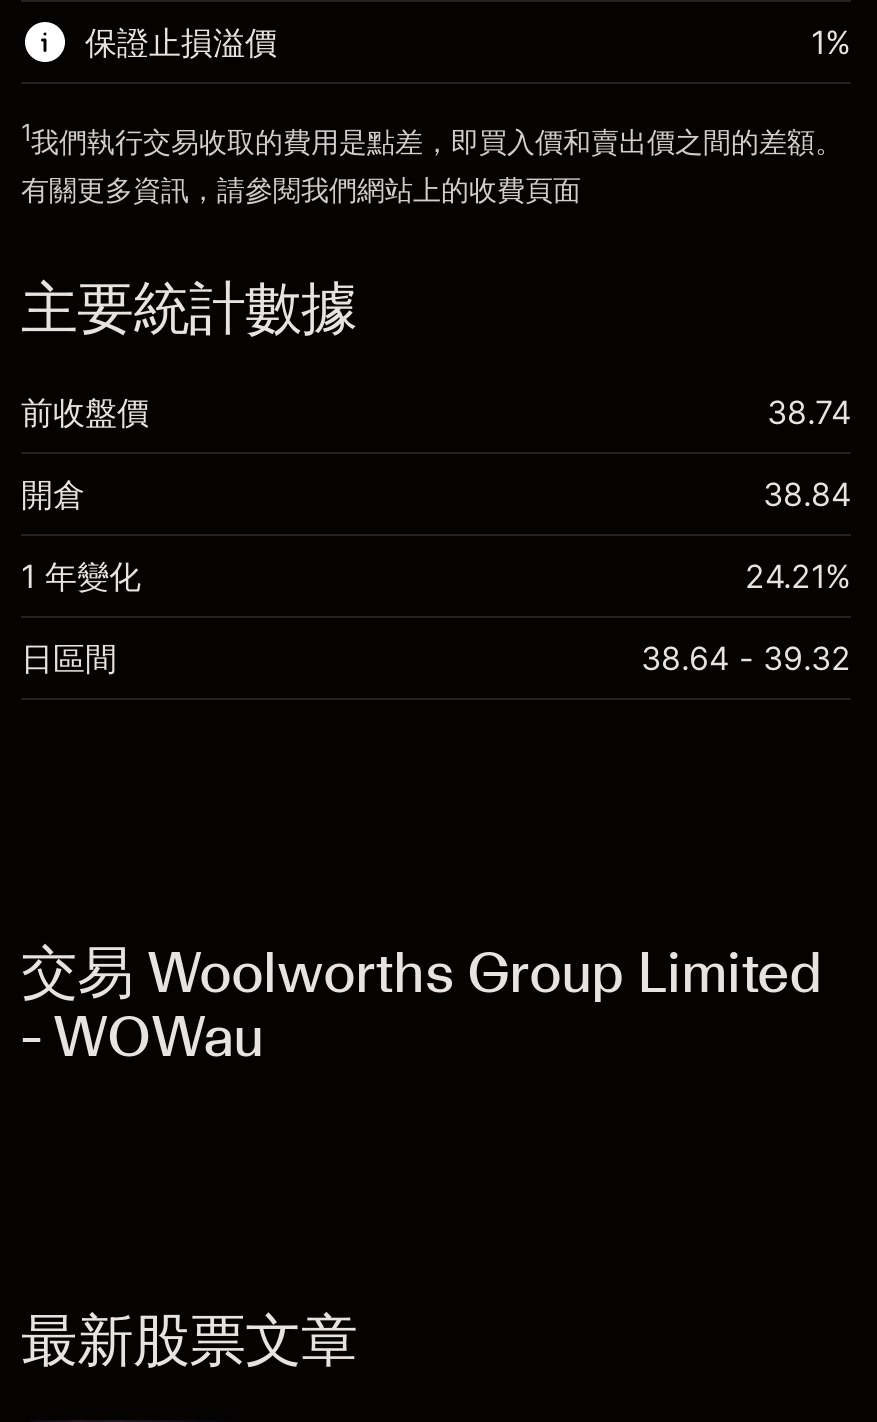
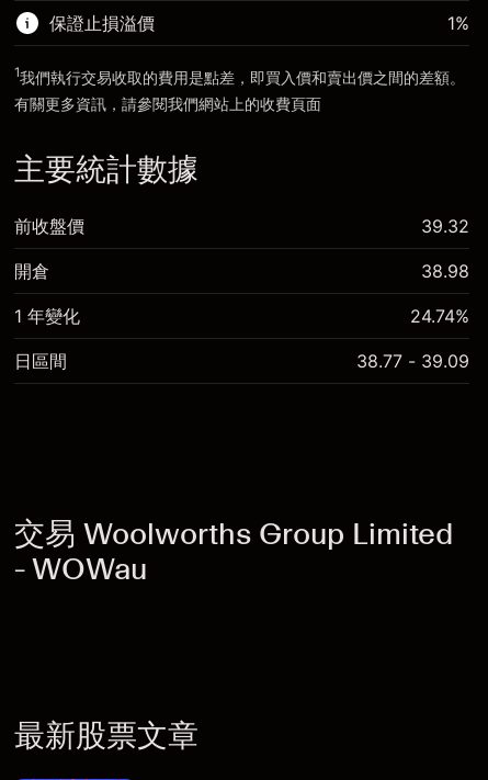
- 38.74
+ 39.32

- 38.84
+ 38.98

- 24.21%
+ 24.74%

- 38.64 - 39.32
+ 38.77 - 39.09
